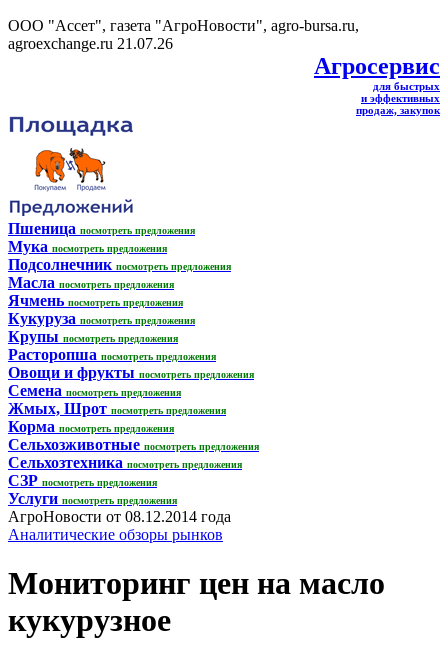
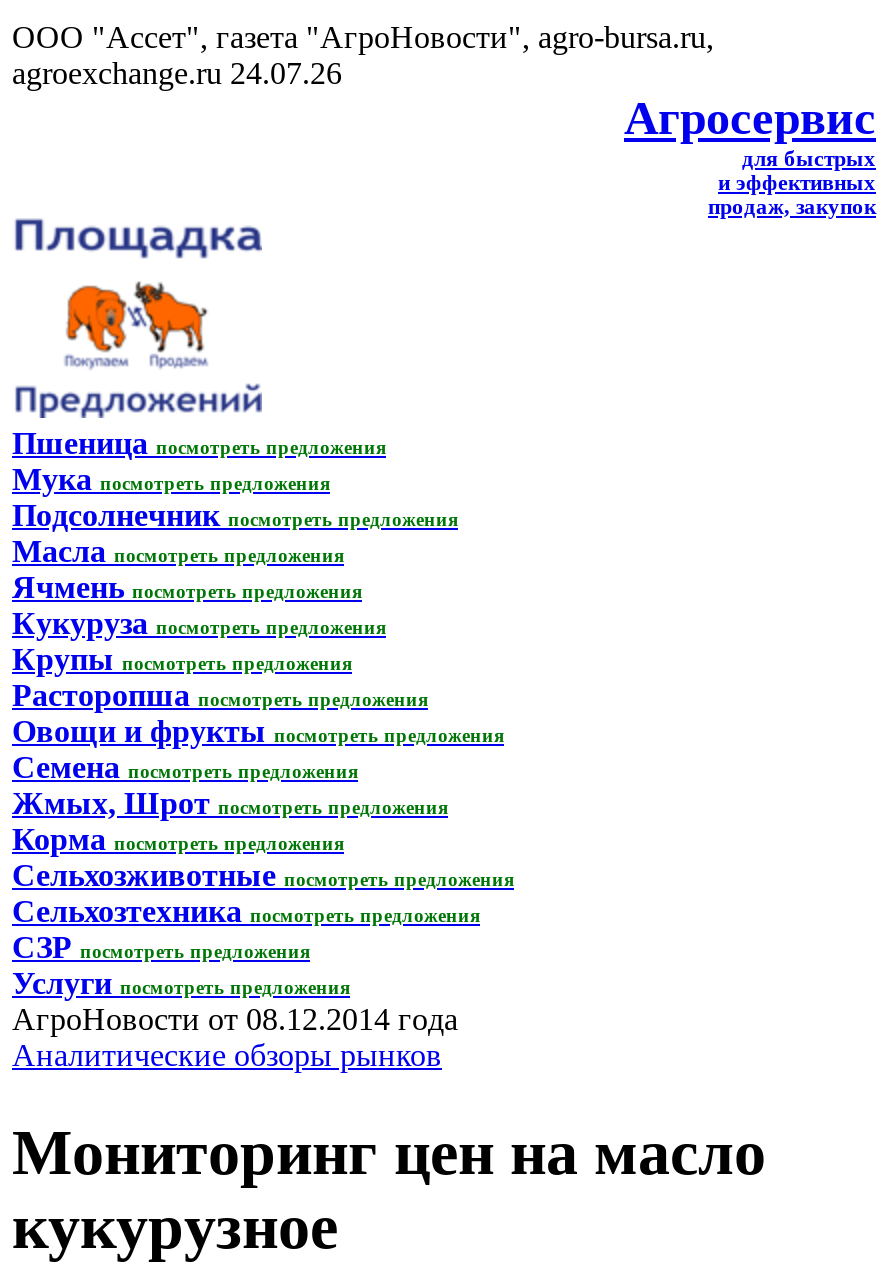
- agroexchange.ru 21.07.26
+ agroexchange.ru 24.07.26
